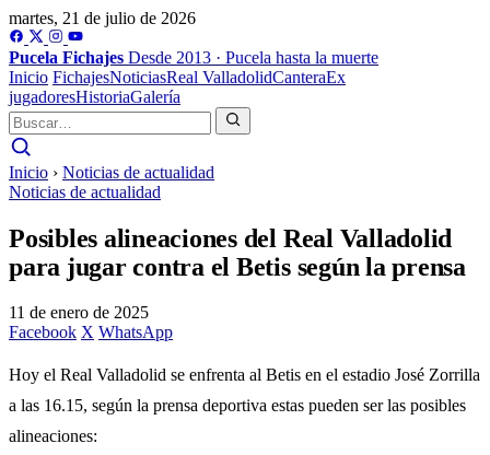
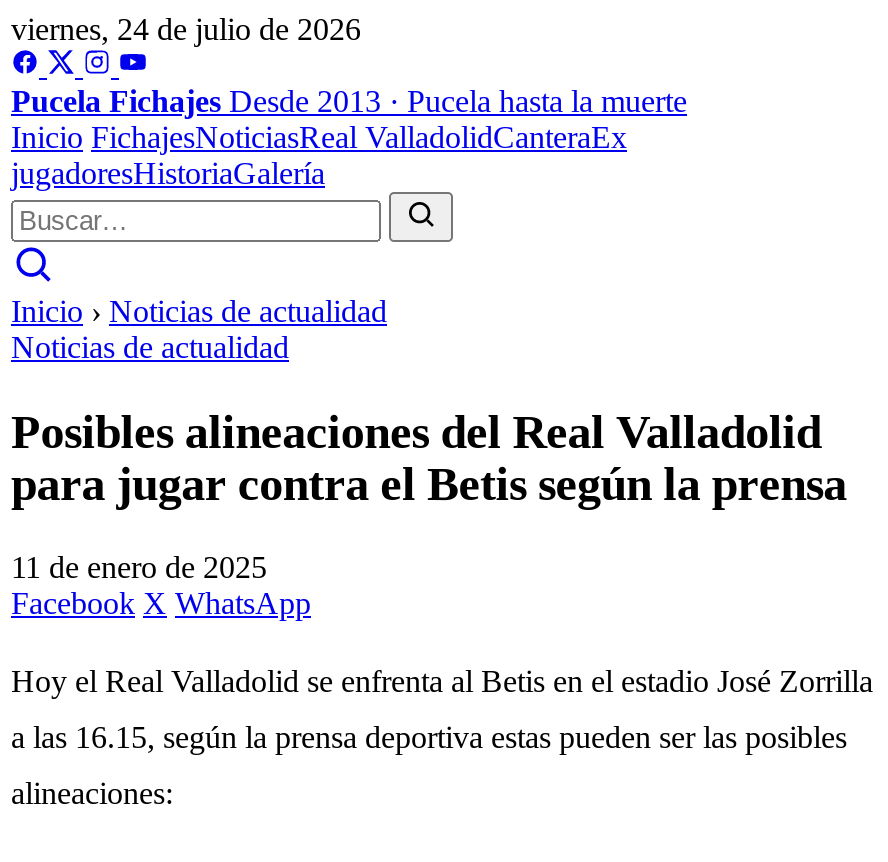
- martes, 21 de julio de 2026
+ viernes, 24 de julio de 2026
